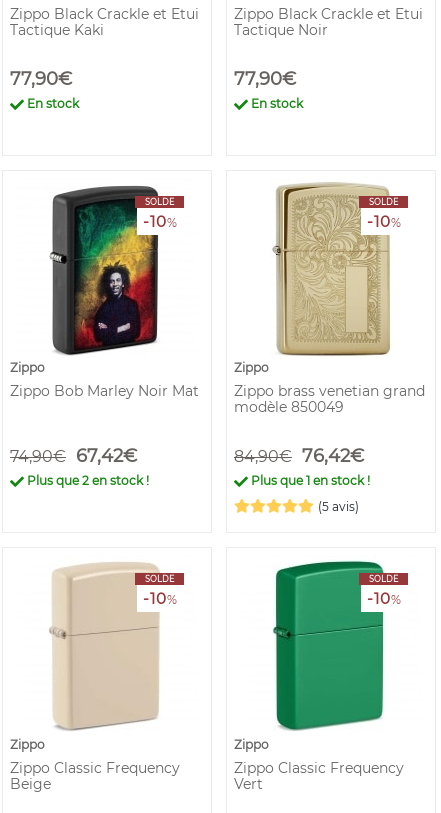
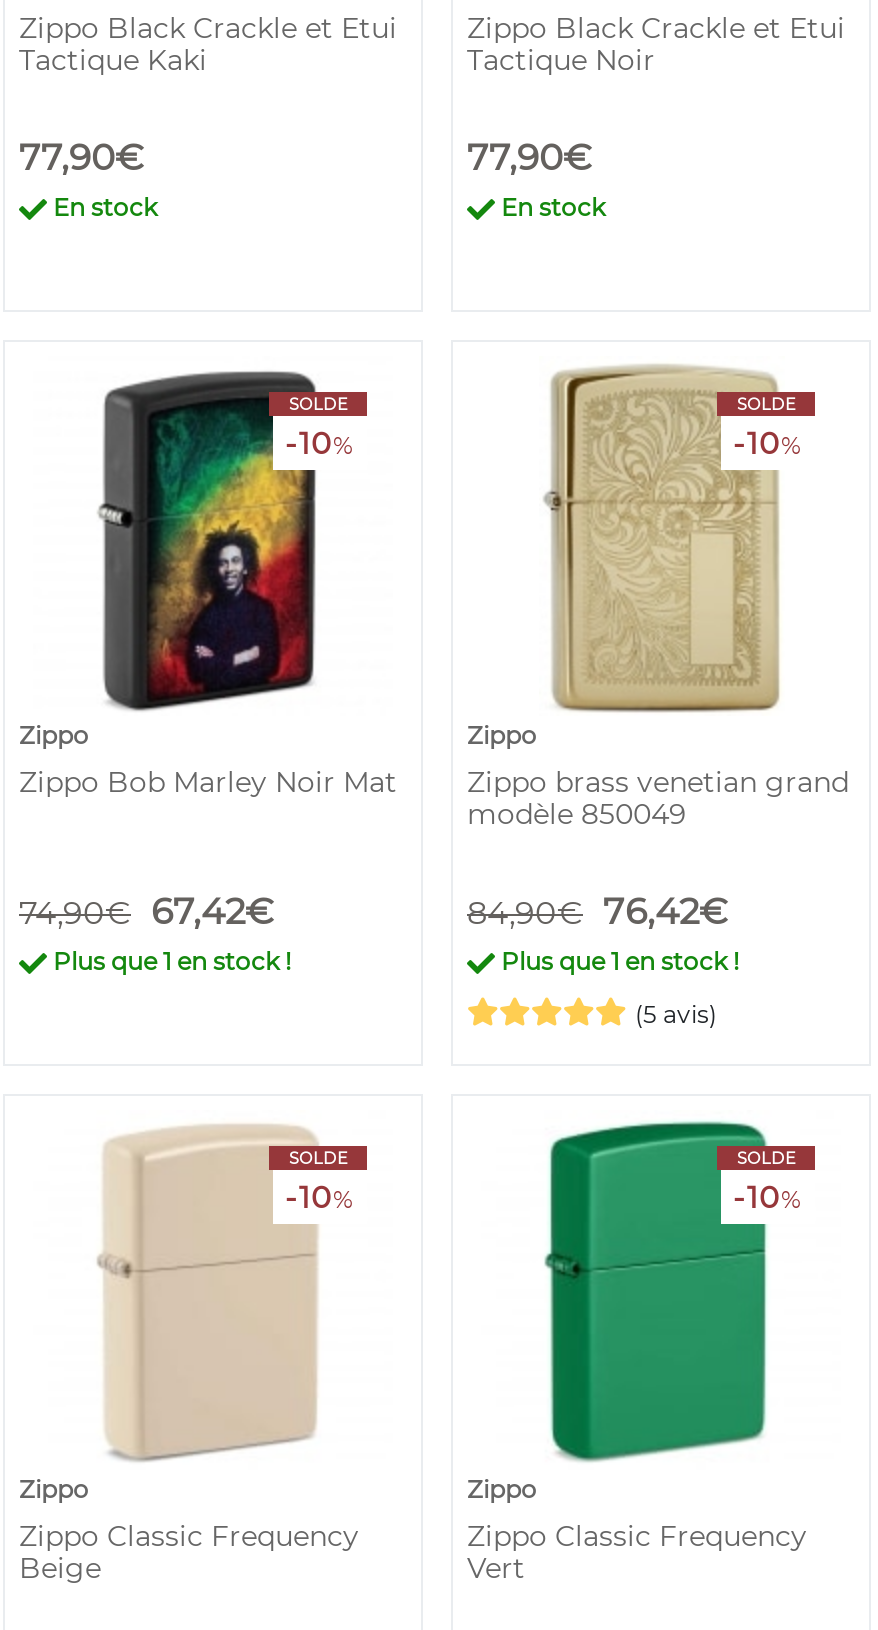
- Plus que2 en stock !
+ Plus que1 en stock !
